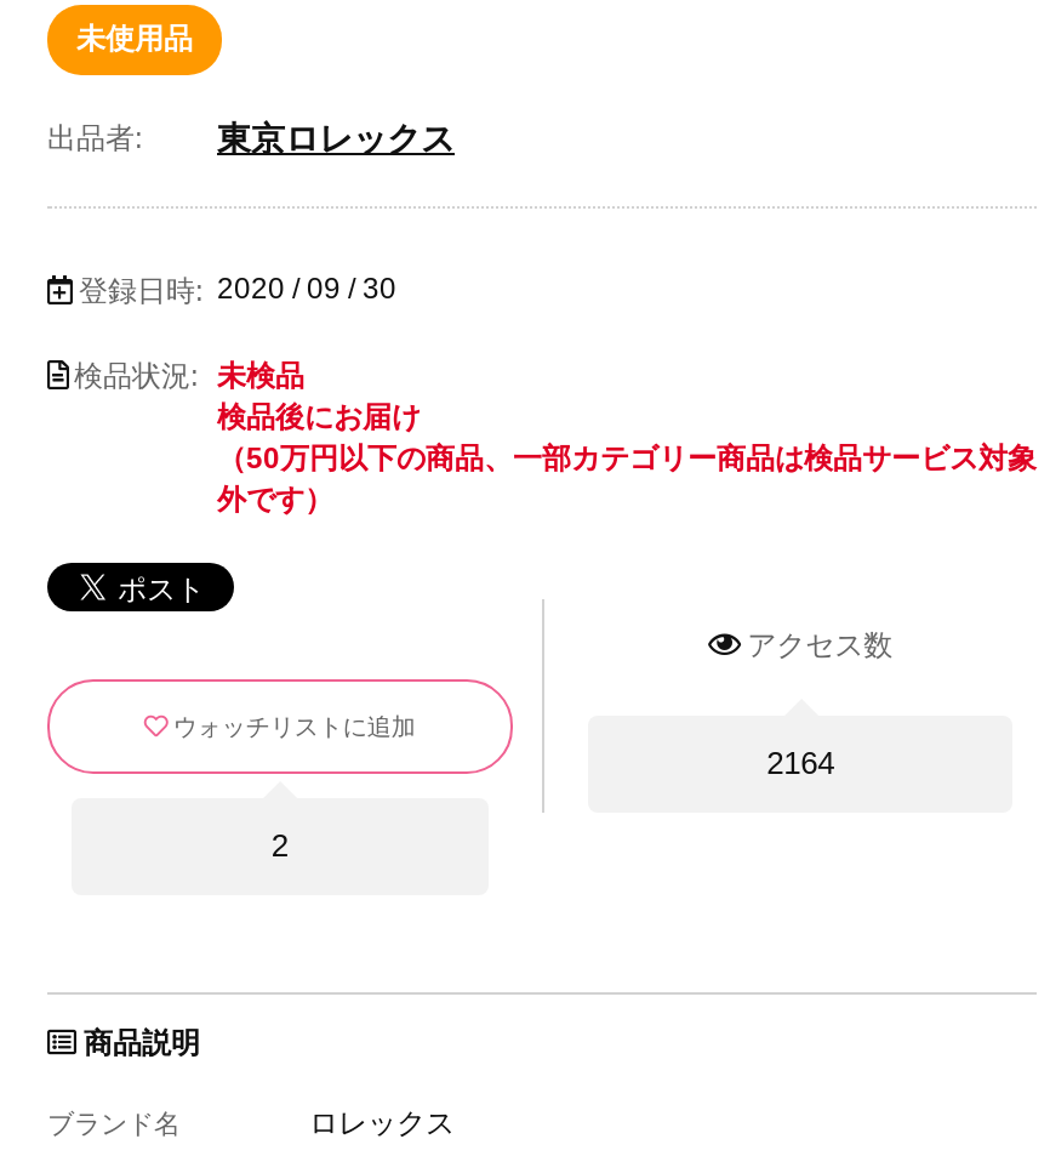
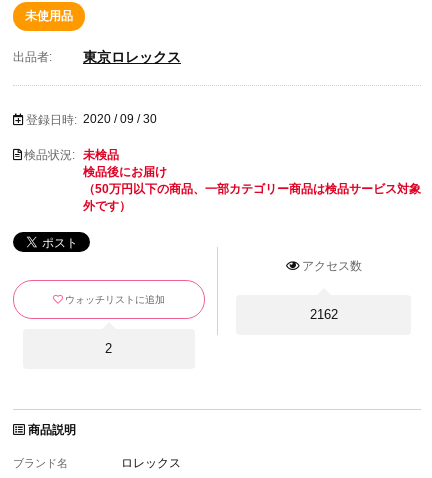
- 2164
+ 2162
